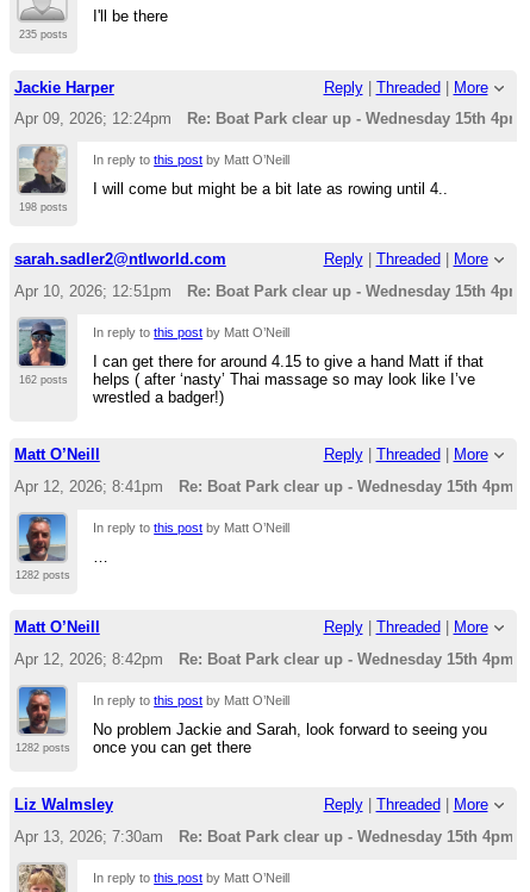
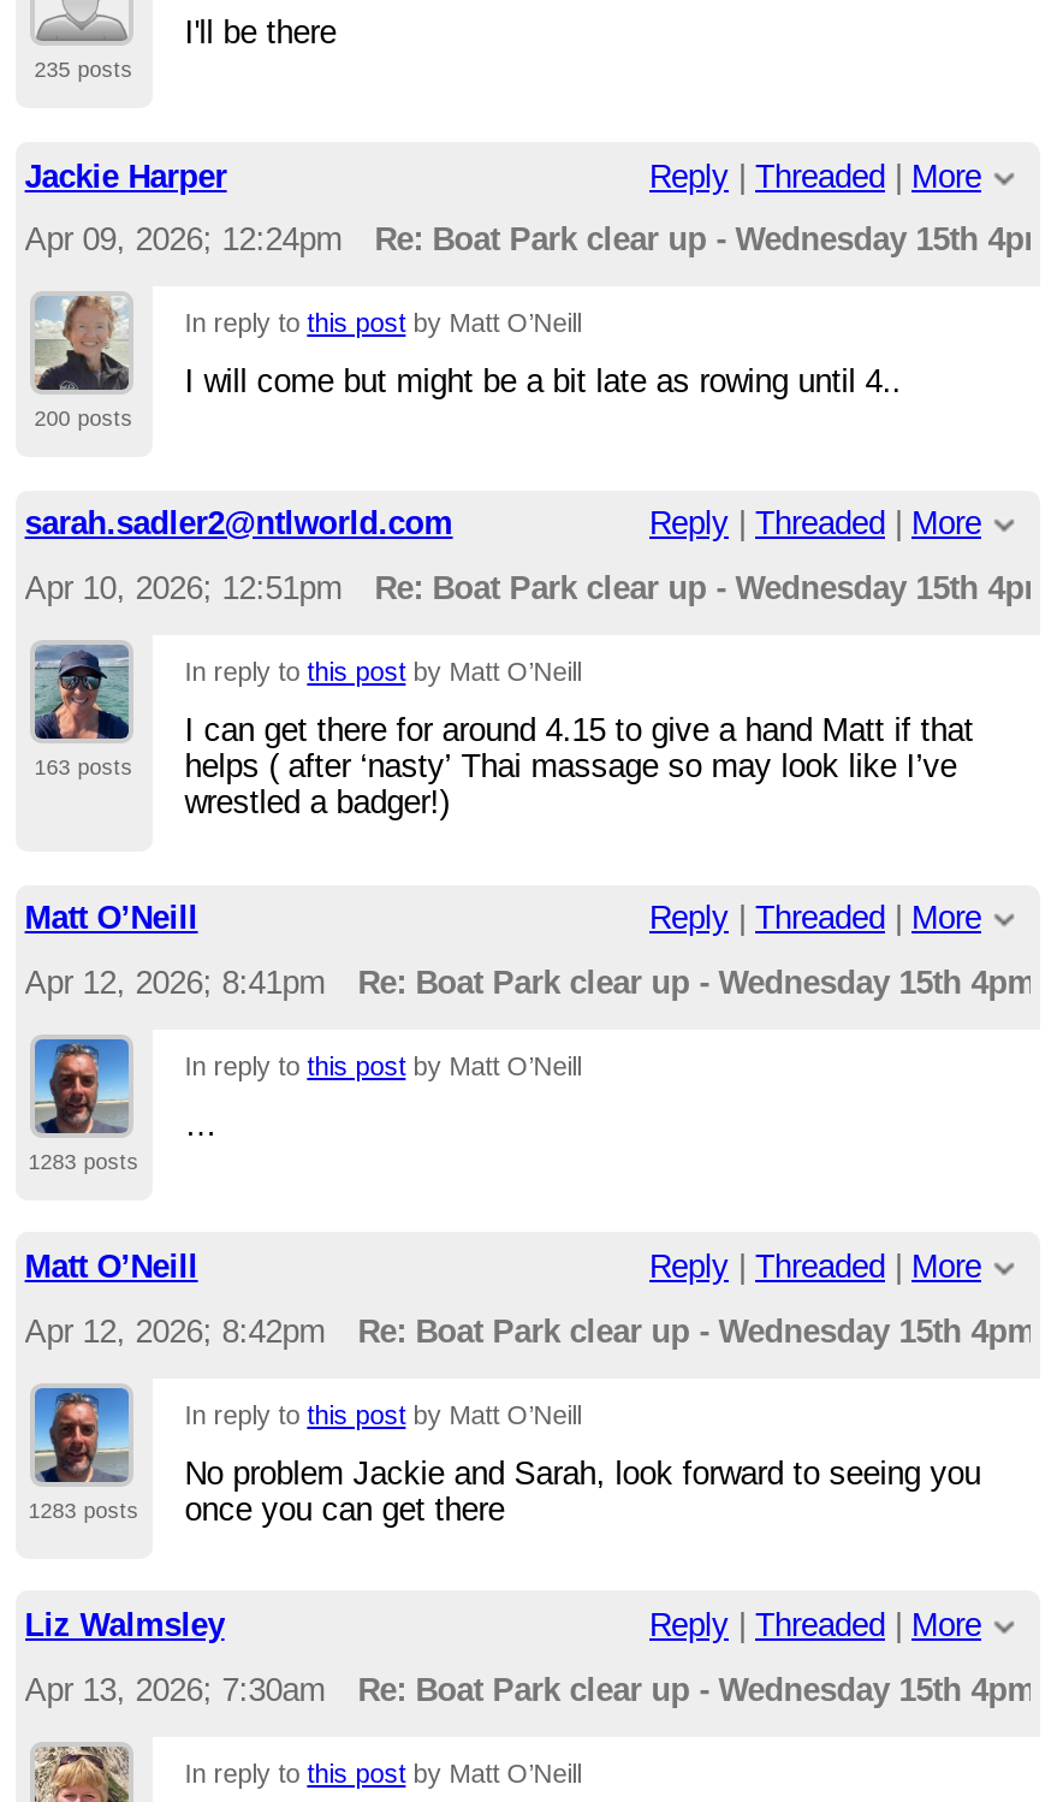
- 198 posts
+ 200 posts

- 162 posts
+ 163 posts

- 1282 posts
+ 1283 posts

- 1282 posts once you can get there
+ 1283 posts once you can get there
